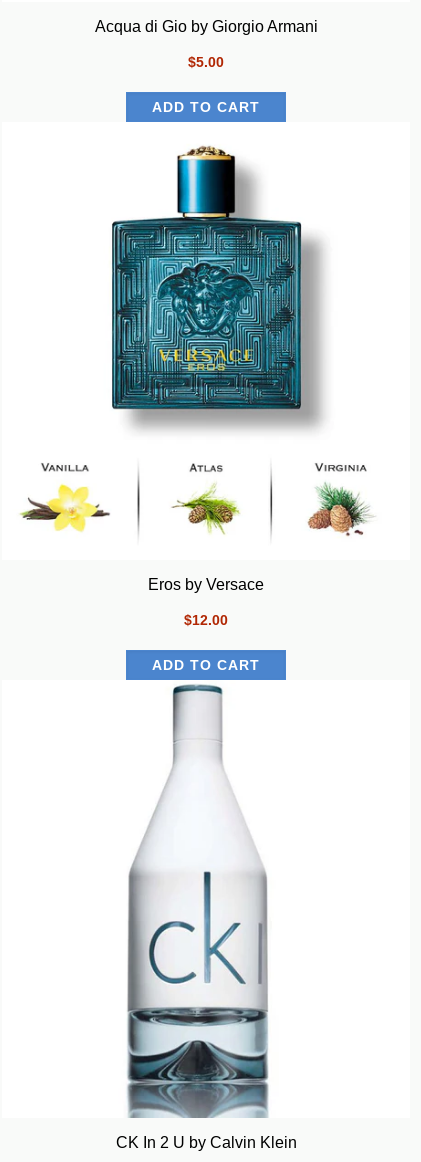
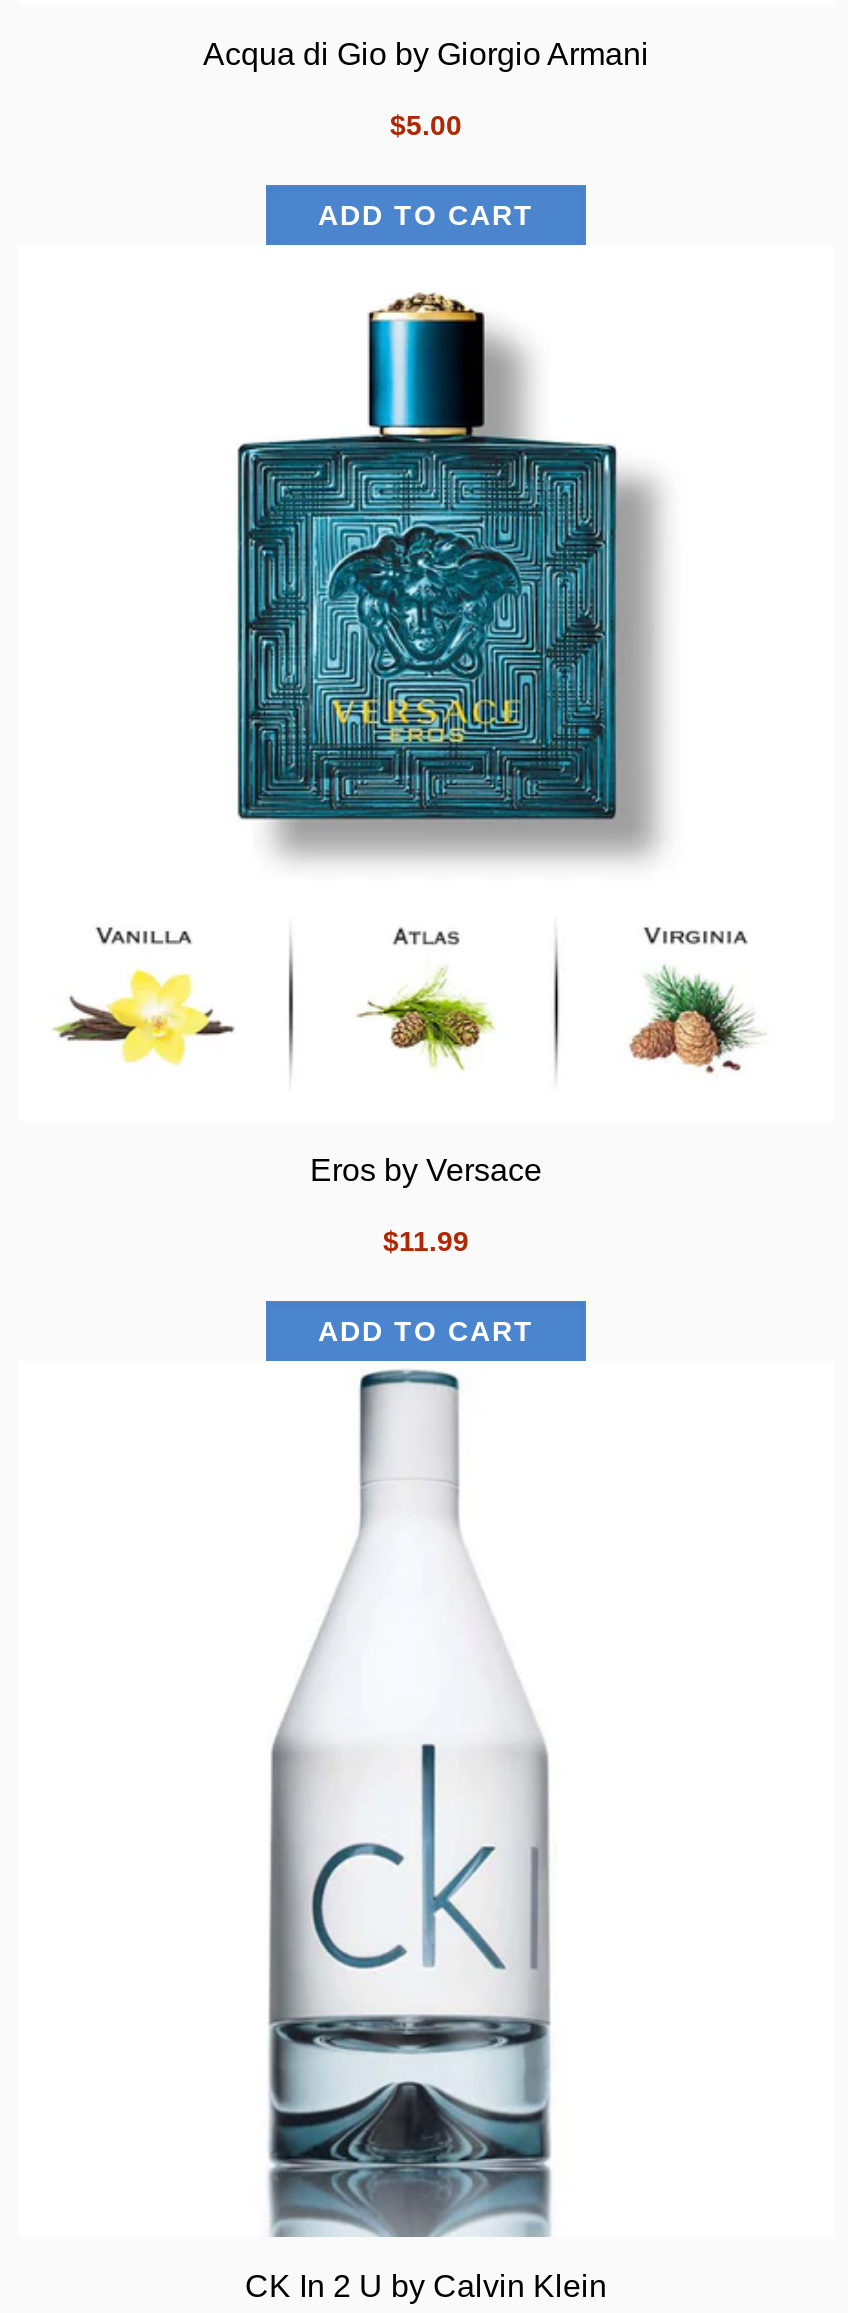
- $12.00
+ $11.99
